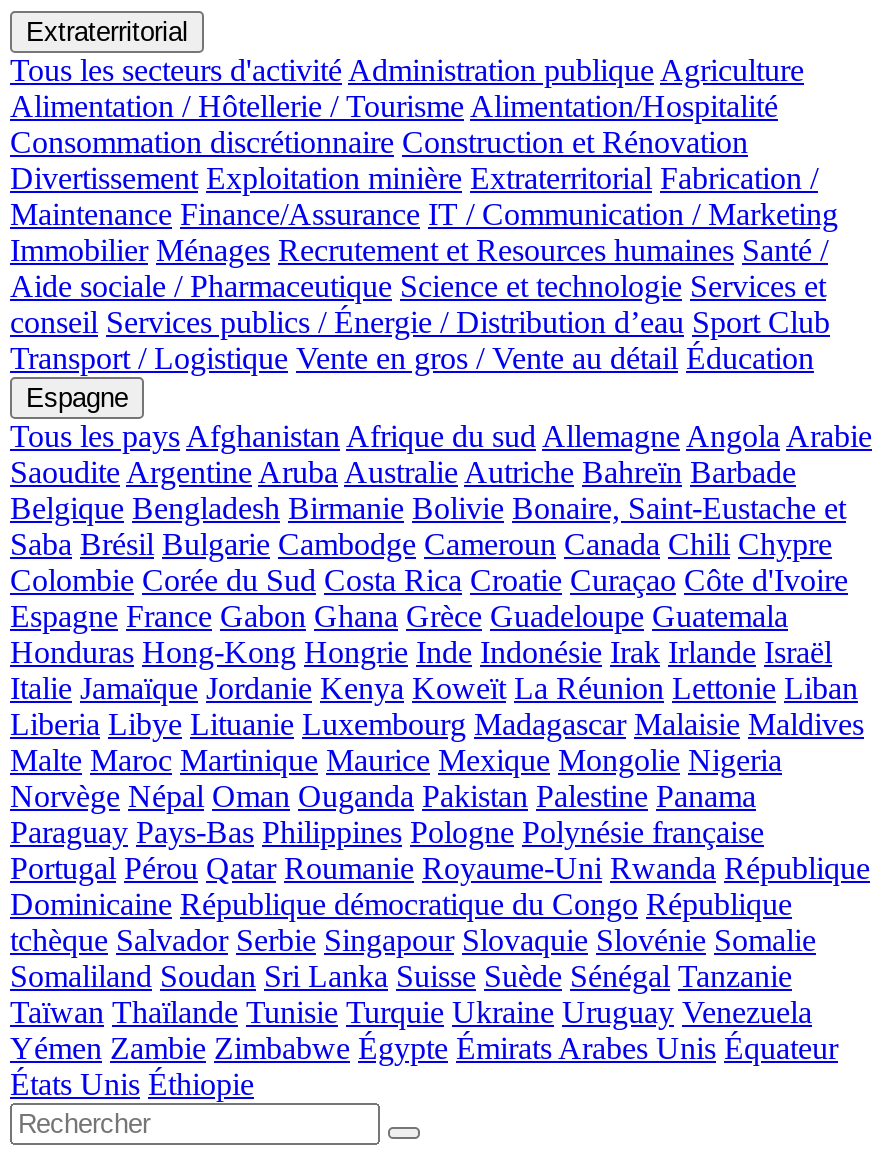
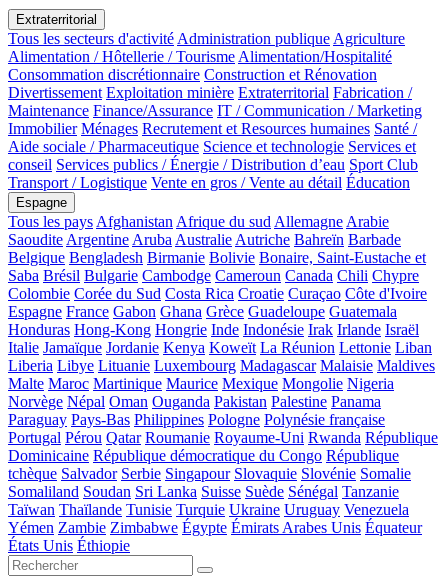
- Tous les pays Afghanistan Afrique du sud Allemagne Angola Arabie
+ Tous les pays Afghanistan Afrique du sud Allemagne Arabie
